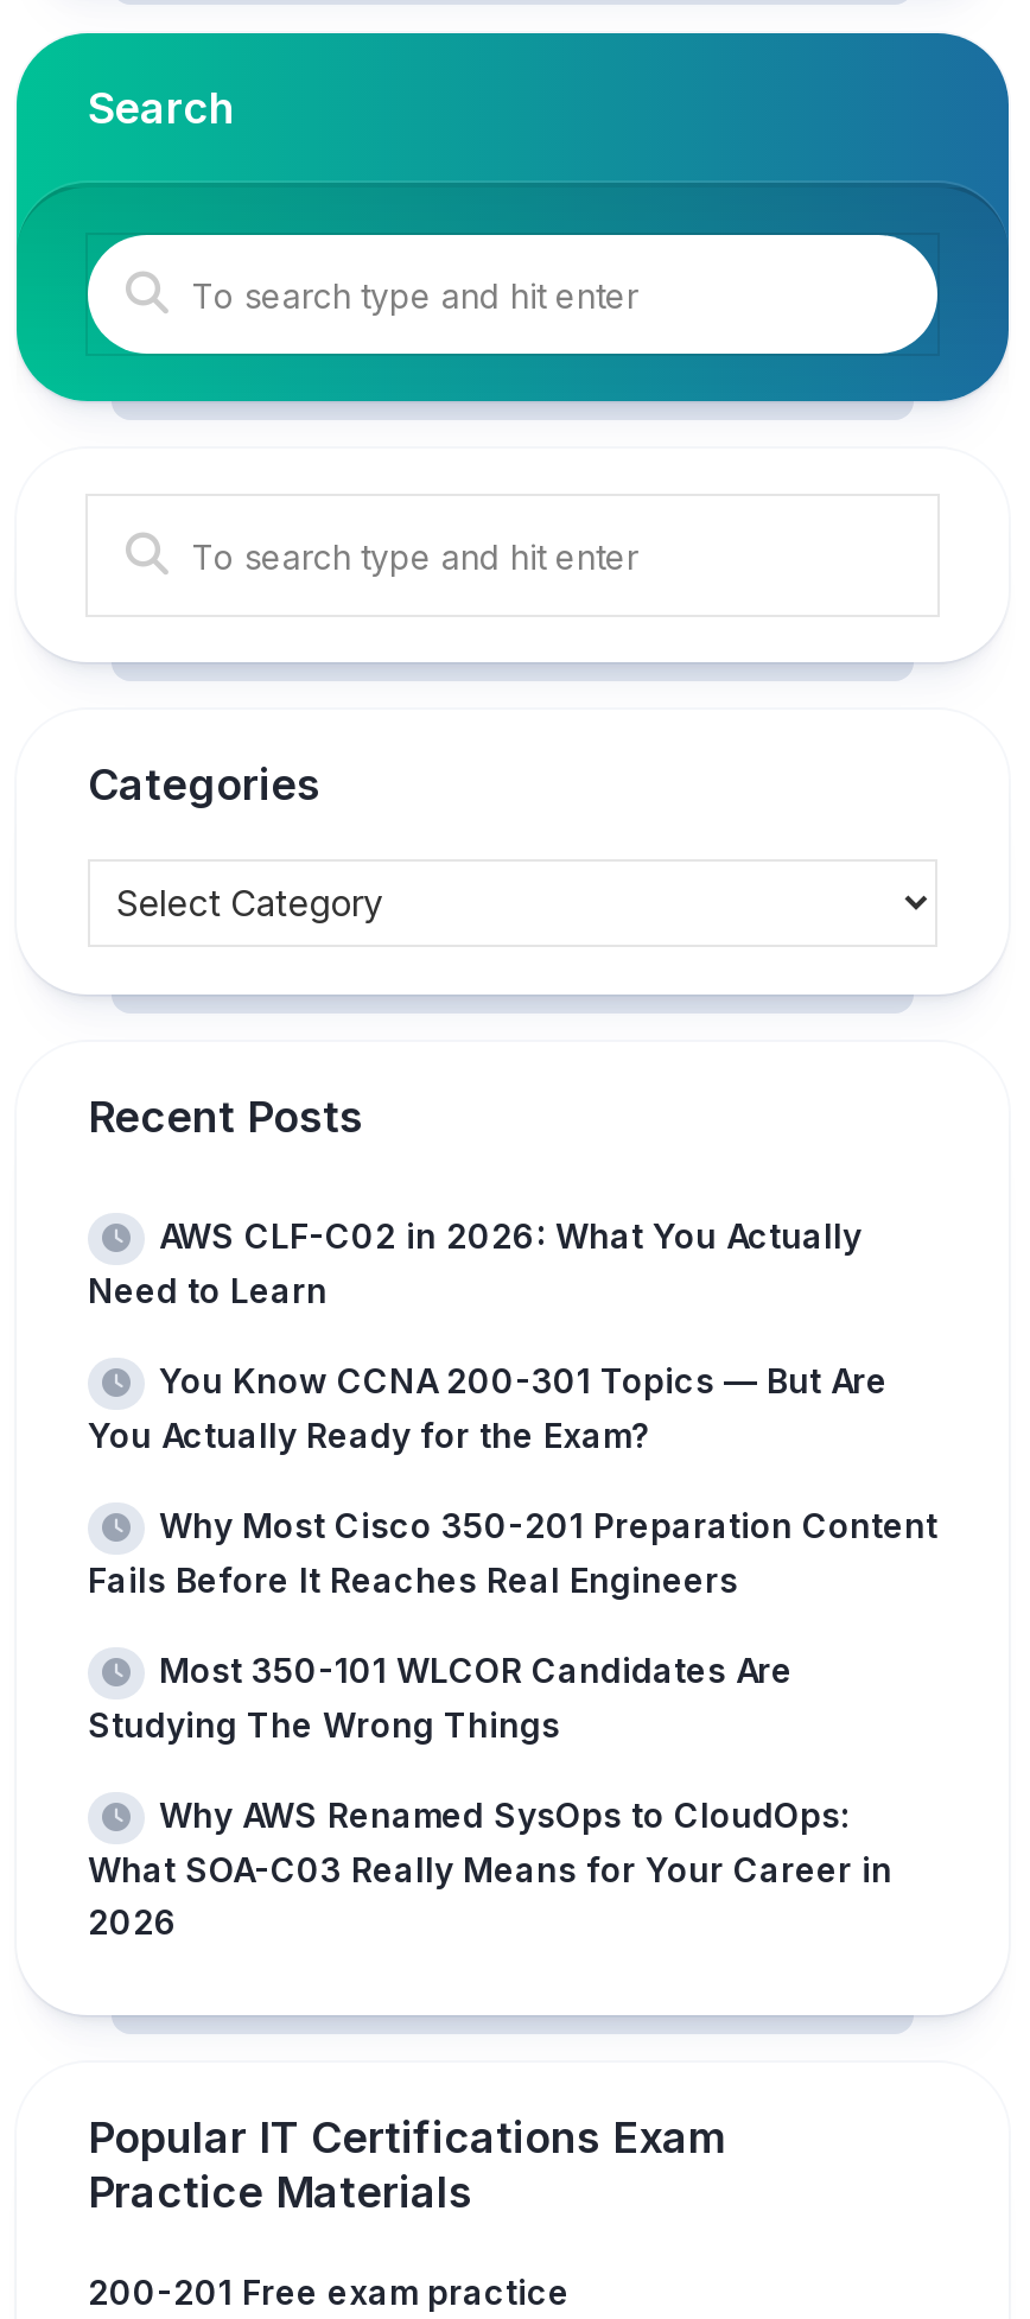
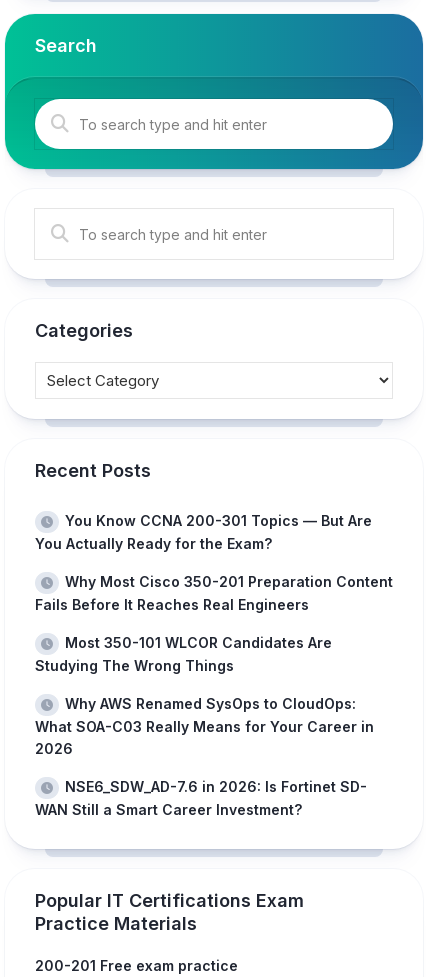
- AWS CLF-C02 in 2026: What You Actually
- Need to Learn

moved up: You Know CCNA 200-301 Topics — But Are | You Actually Ready for the Exam? | Why Most Cisco 350-201 Preparation Content | ... | What SOA-C03 Really Means for Your Career in | 2026

+ NSE6_SDW_AD-7.6 in 2026: Is Fortinet SD-
+ WAN Still a Smart Career Investment?
